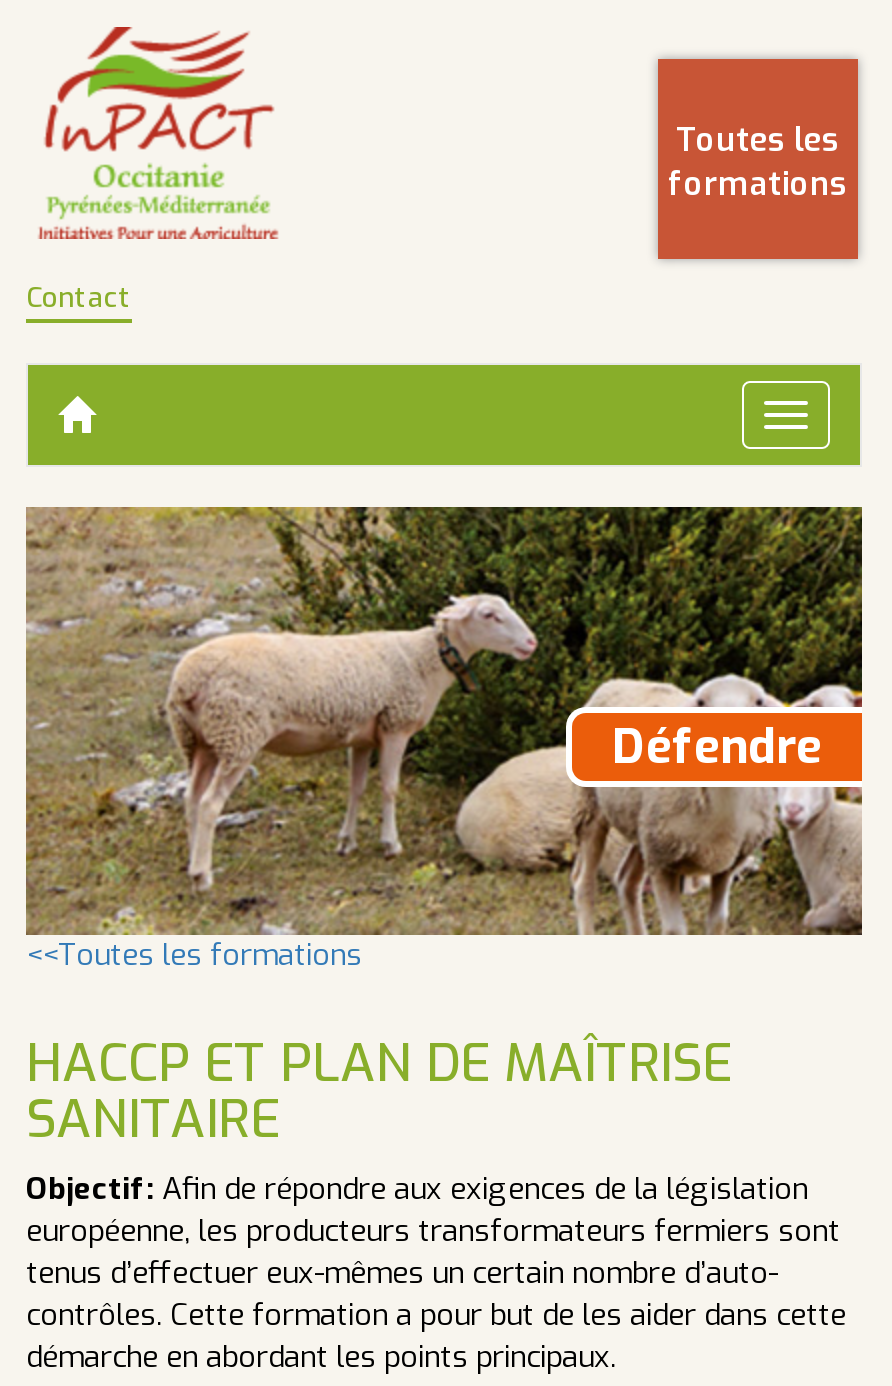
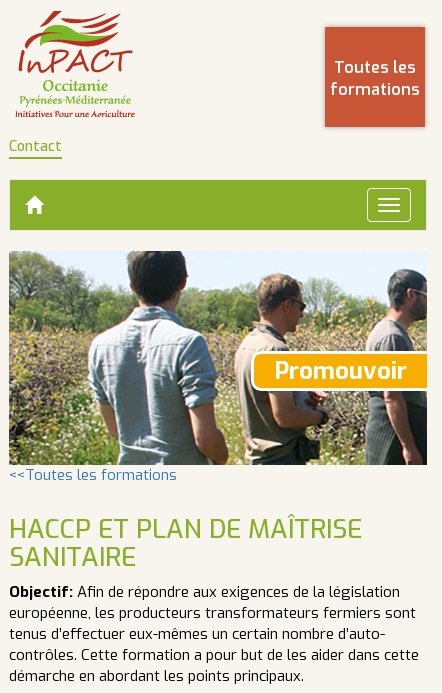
- [image]
- Défendre
+ [image]
+ Promouvoir
